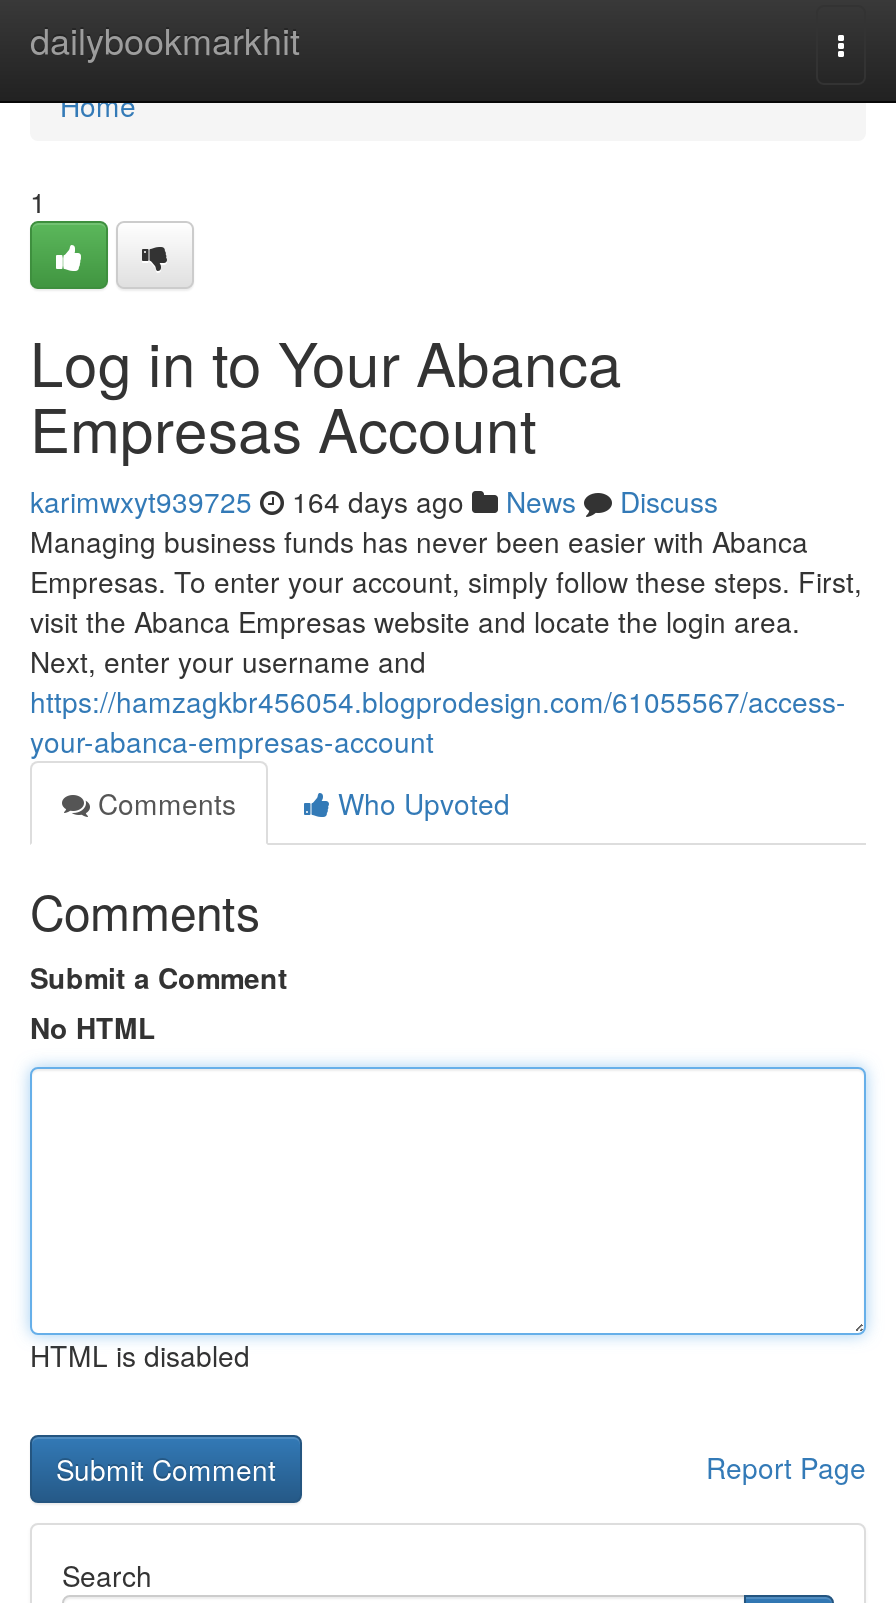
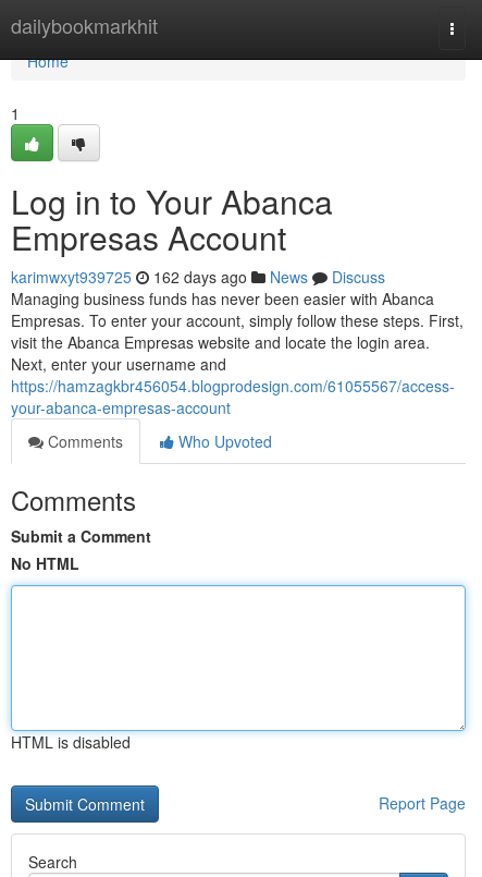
- karimwxyt939725 164 days ago News Discuss
+ karimwxyt939725 162 days ago News Discuss
